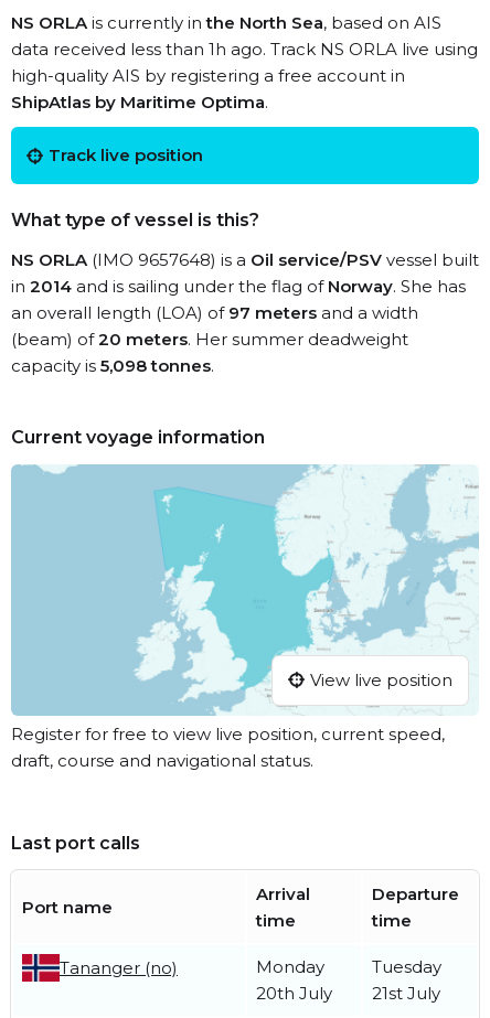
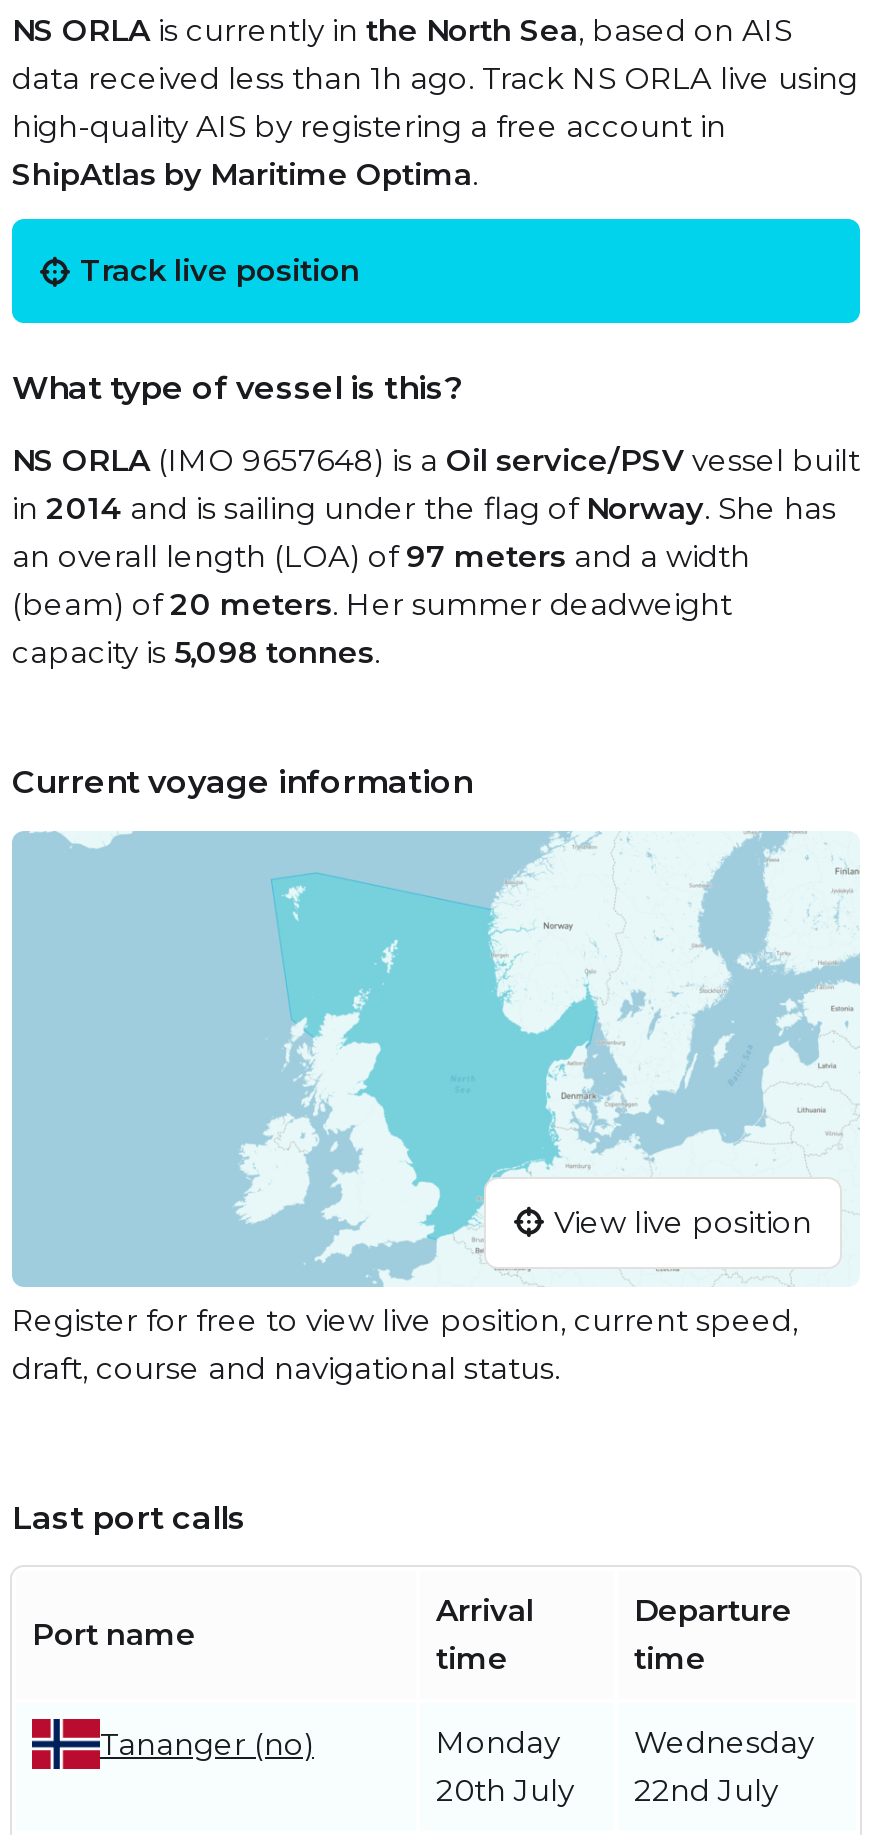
- Tuesday
- 21st July
+ Wednesday
+ 22nd July
